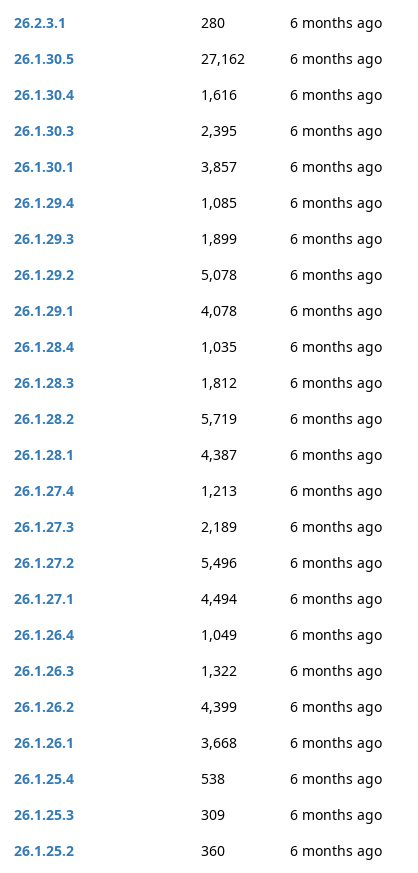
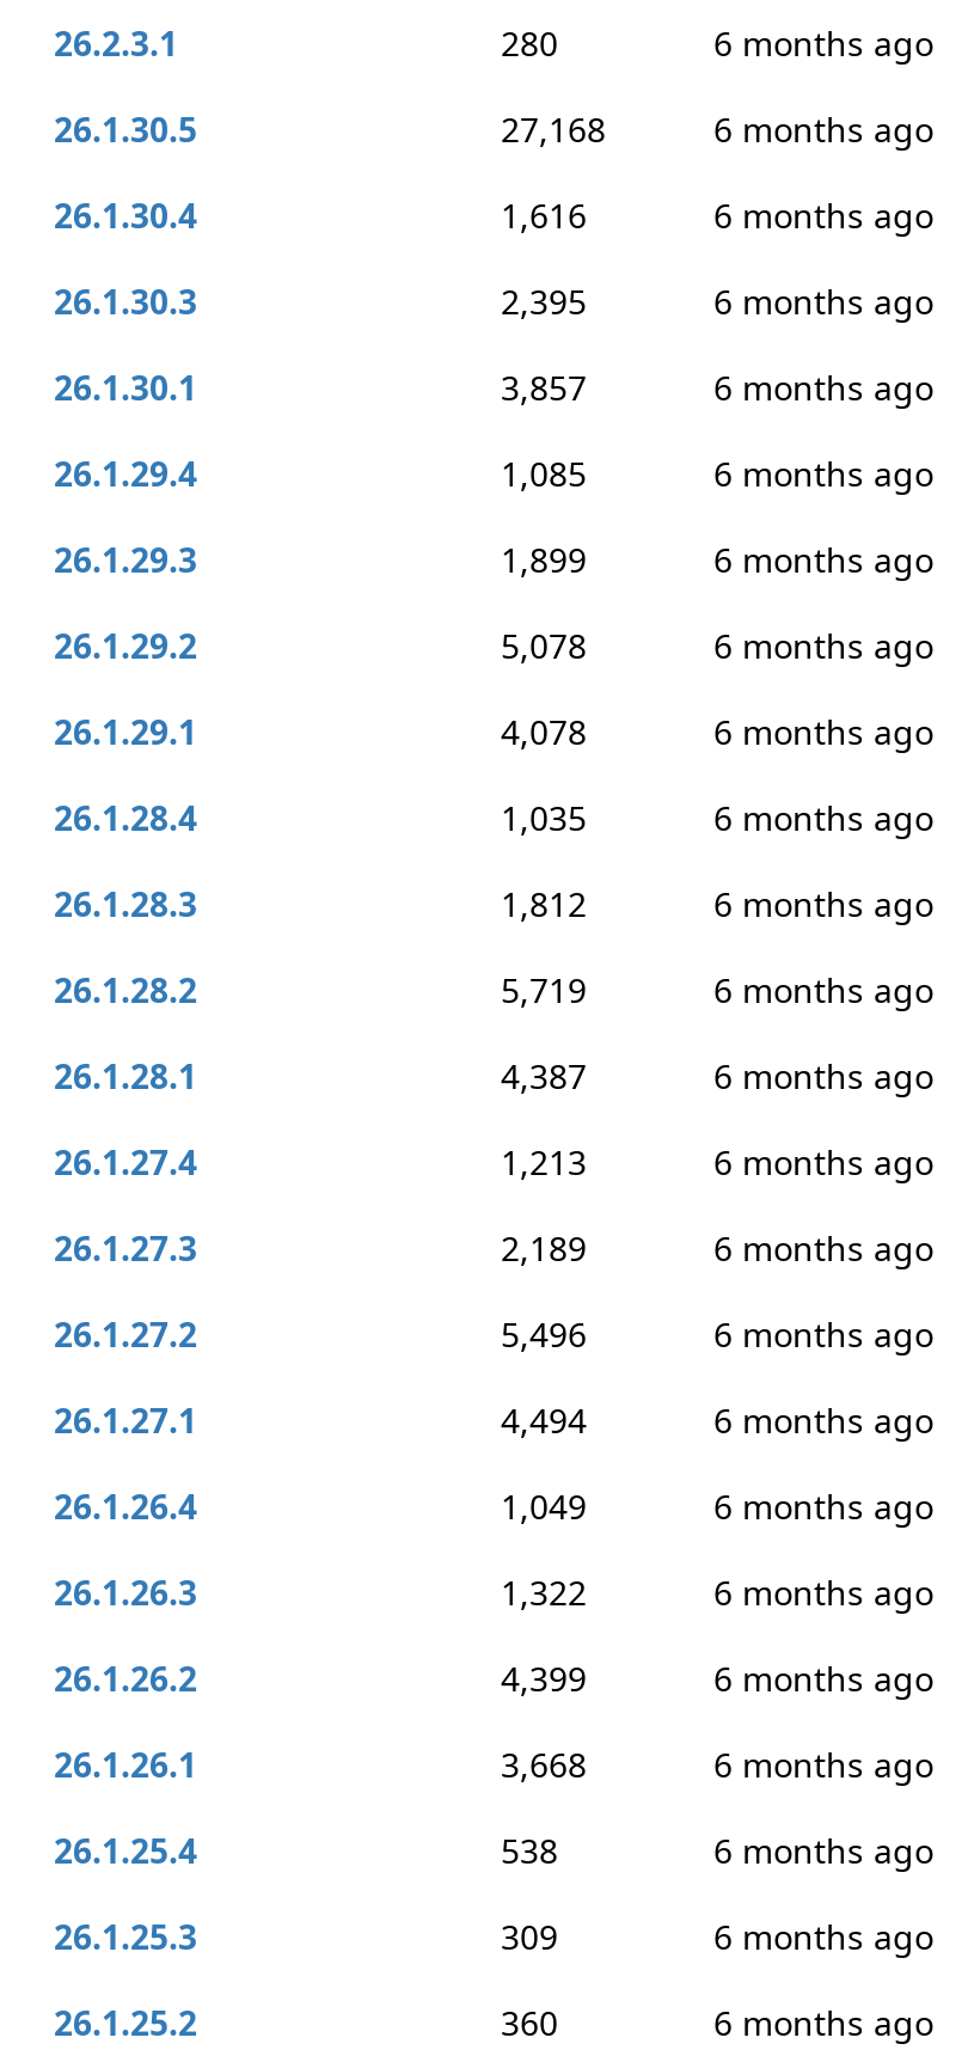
- 27,162
+ 27,168
